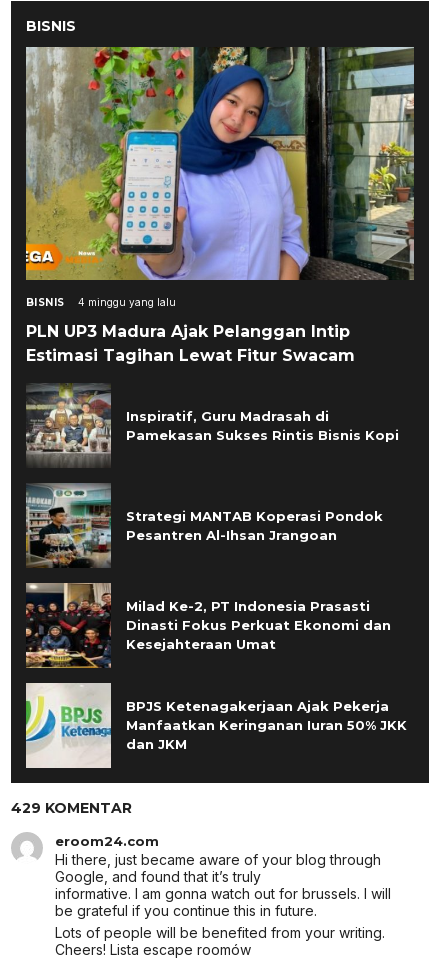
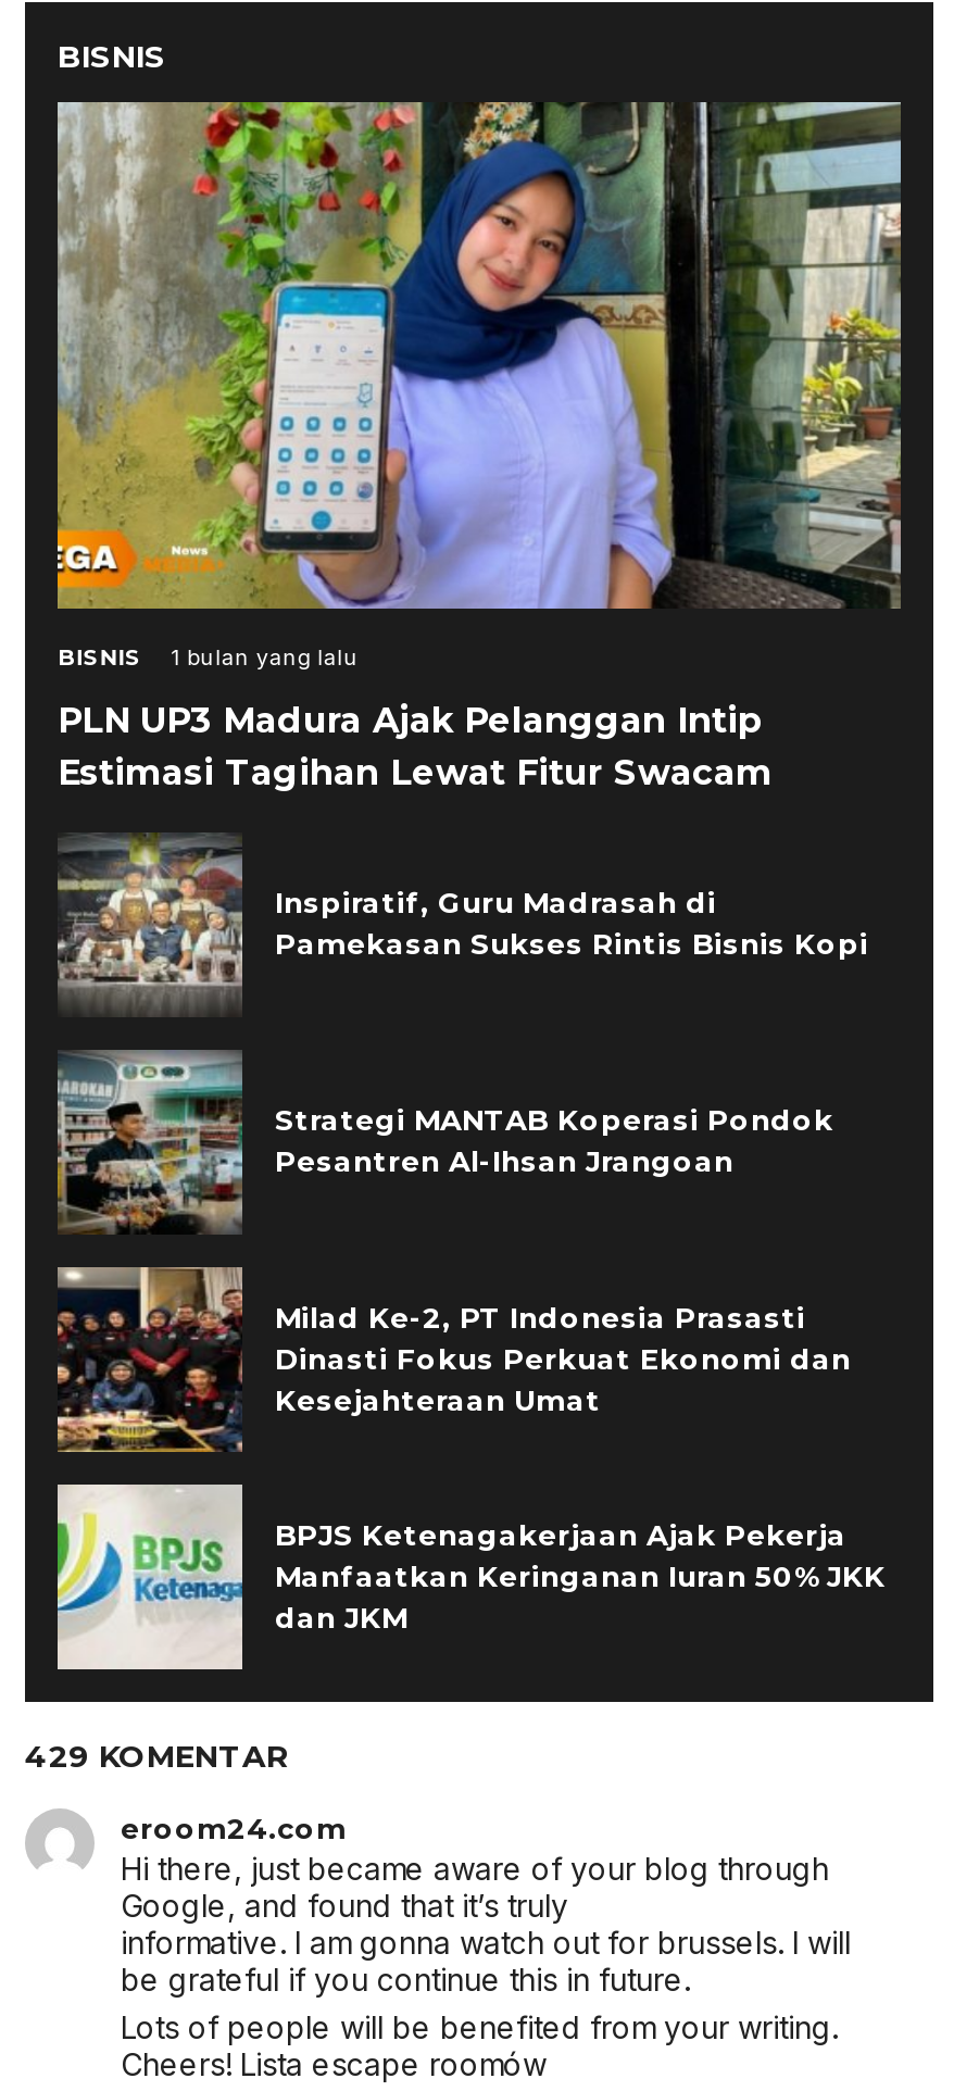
- 4 minggu yang lalu
+ 1 bulan yang lalu
